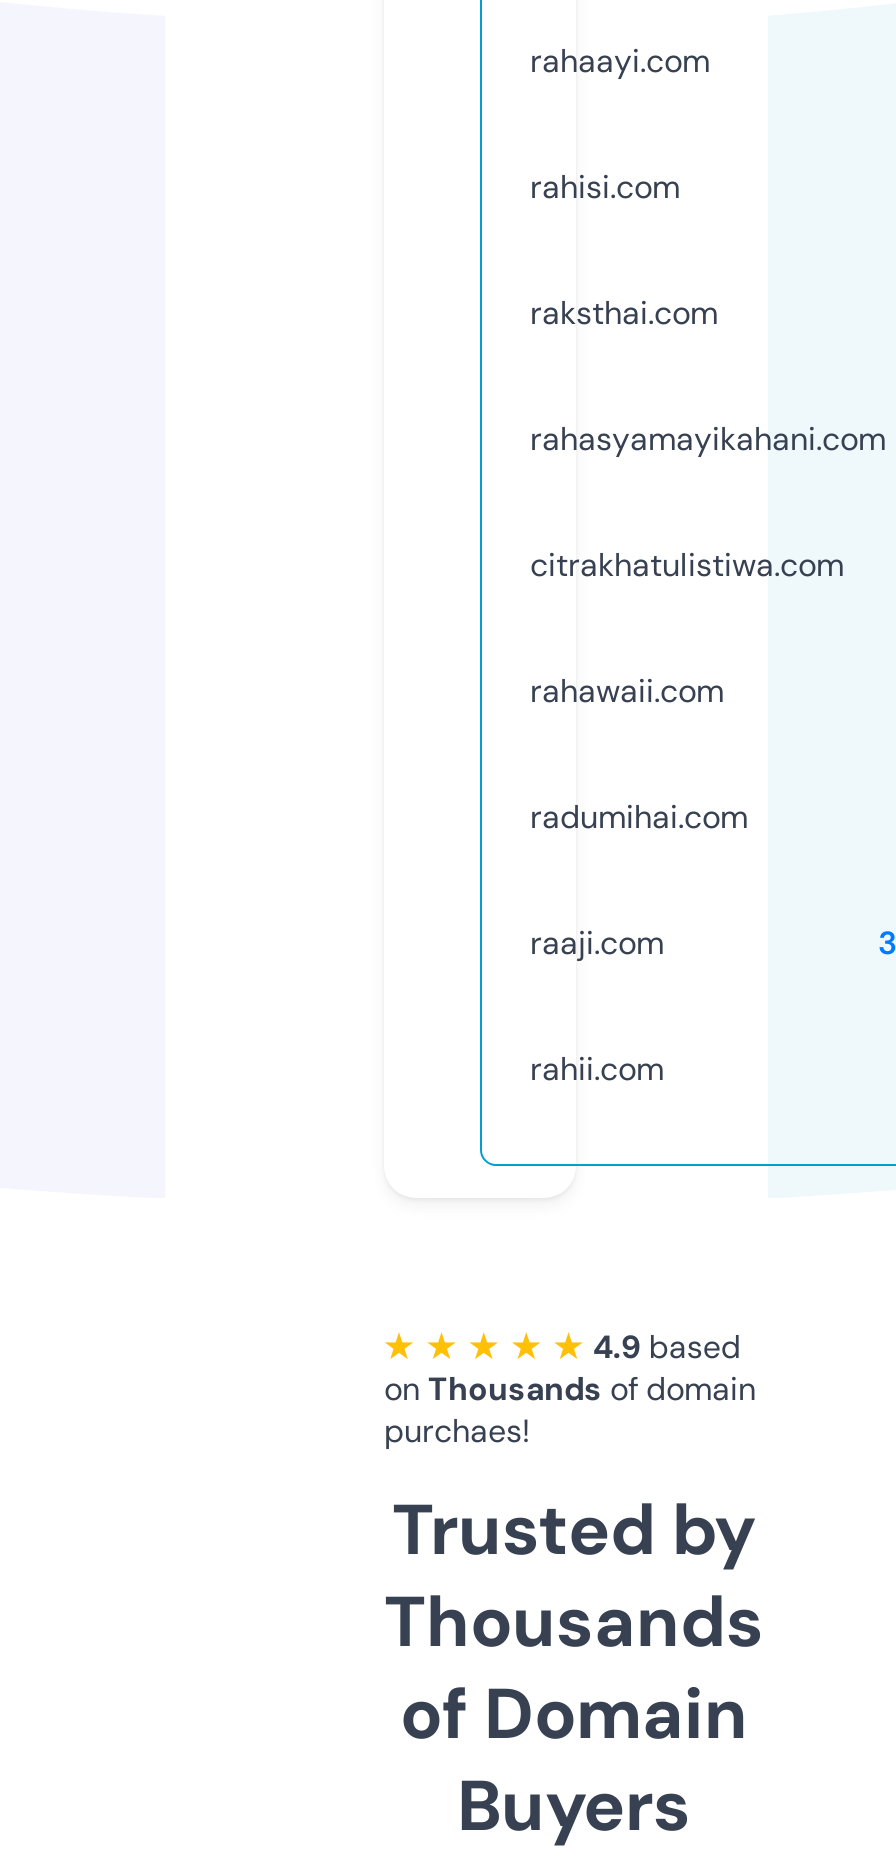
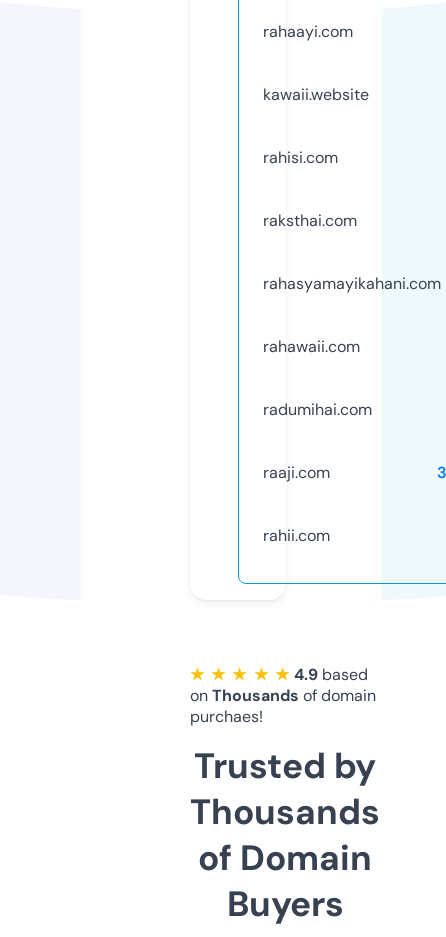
+ kawaii.website

moved down: rahisi.com | raksthai.com | rahasyamayikahani.com

- citrakhatulistiwa.com
